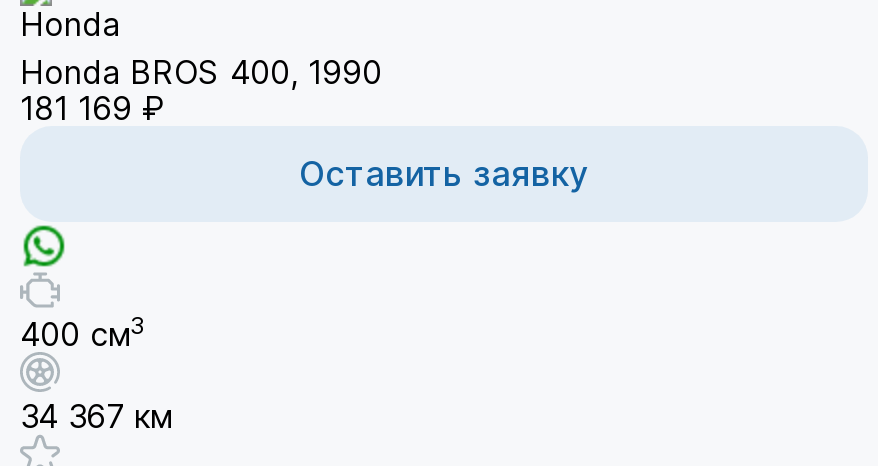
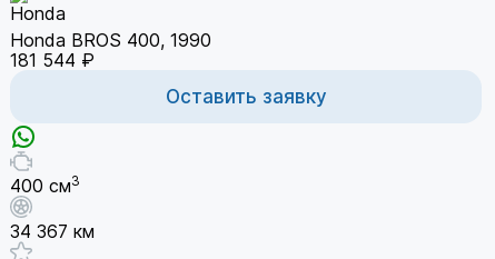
- 181 169 ₽
+ 181 544 ₽
